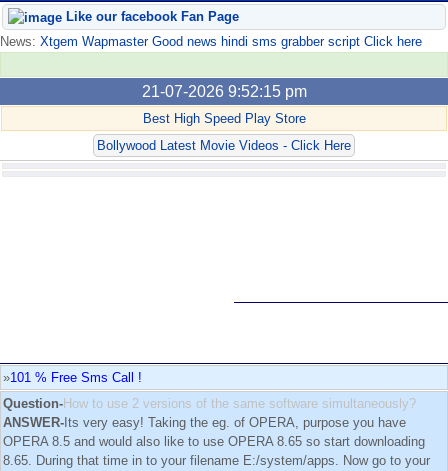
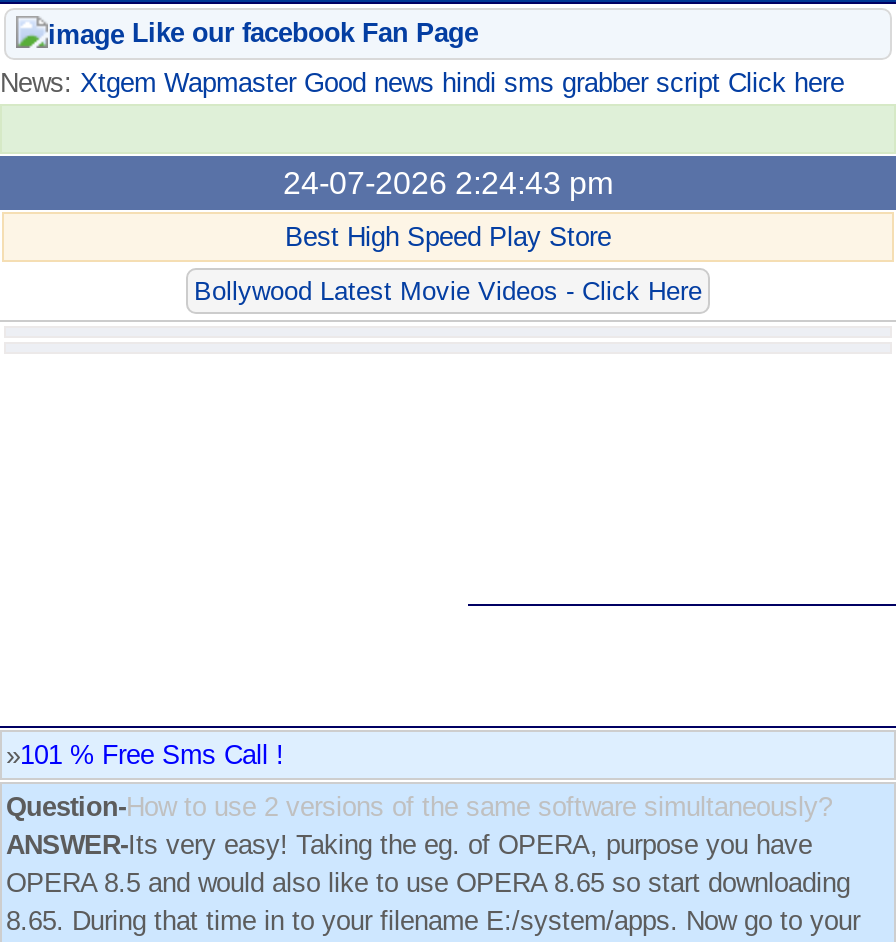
- 21-07-2026 9:52:15 pm
+ 24-07-2026 2:24:43 pm
